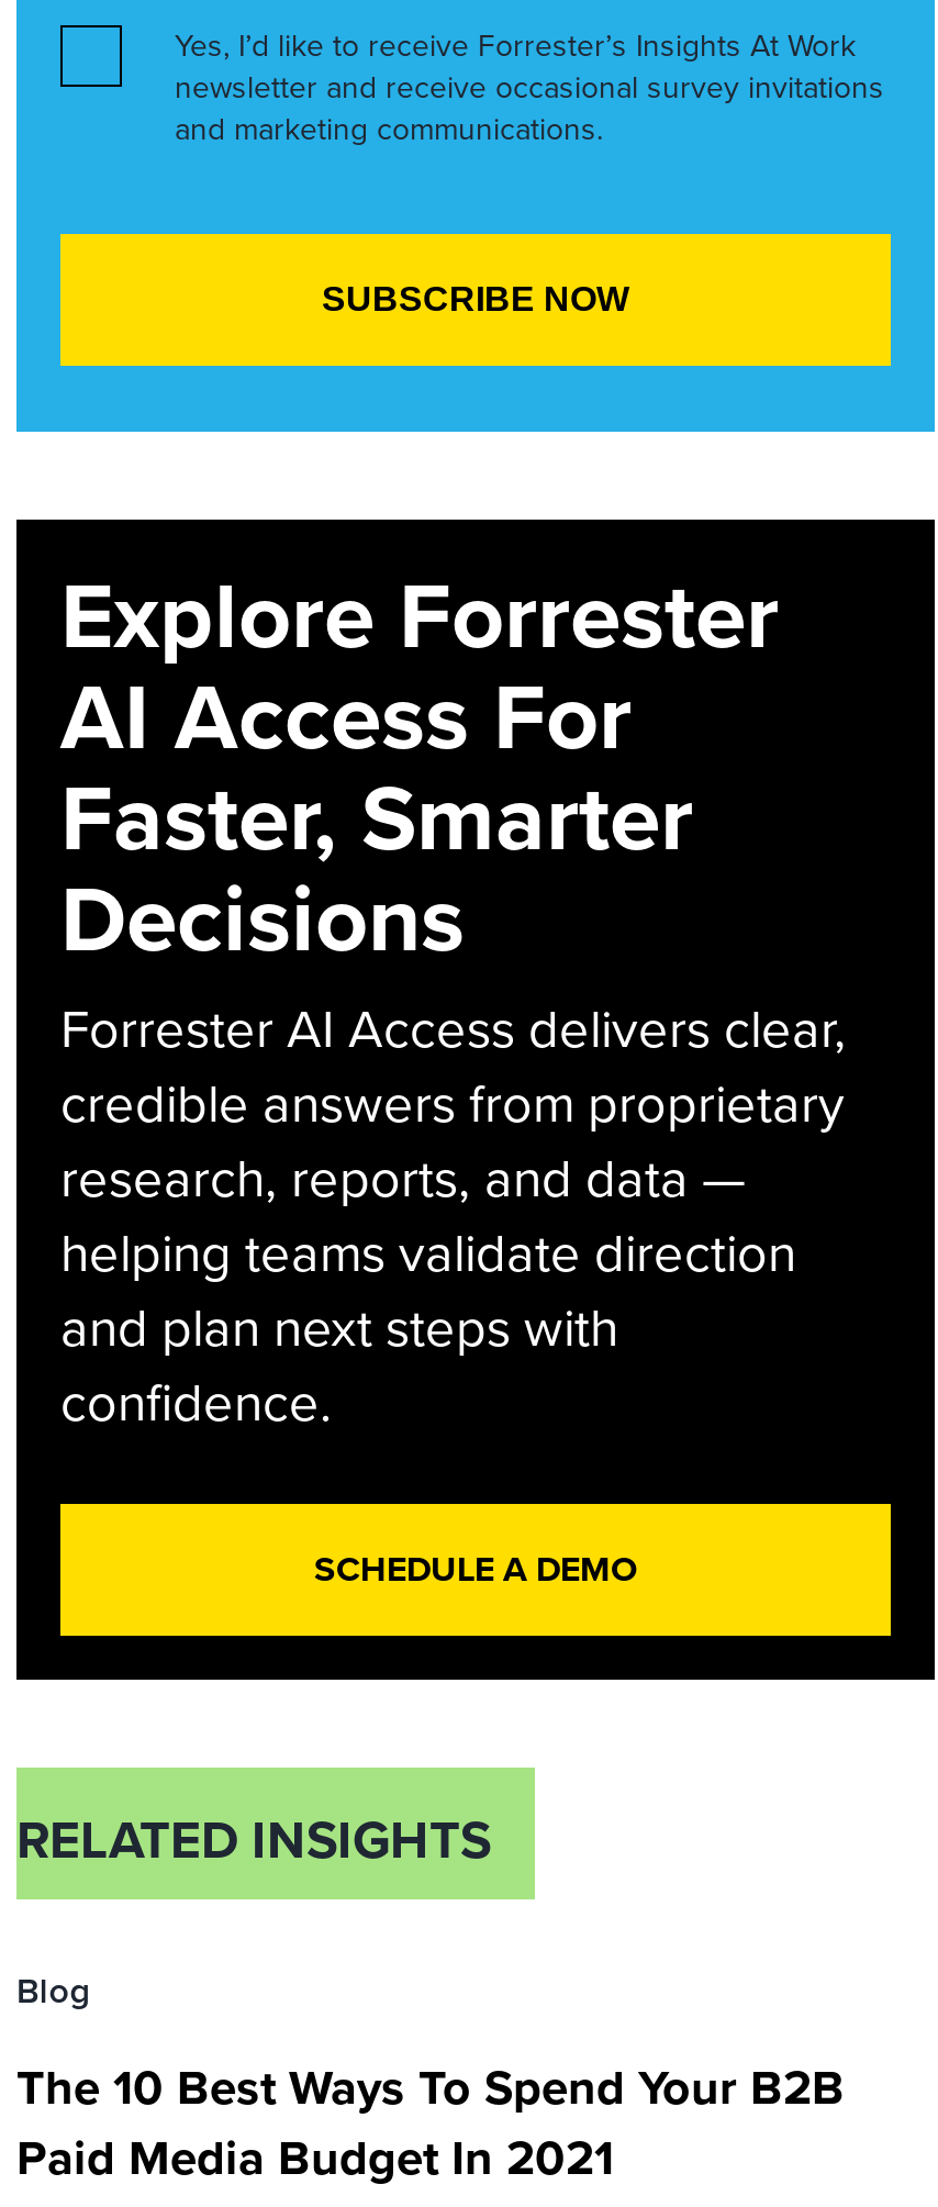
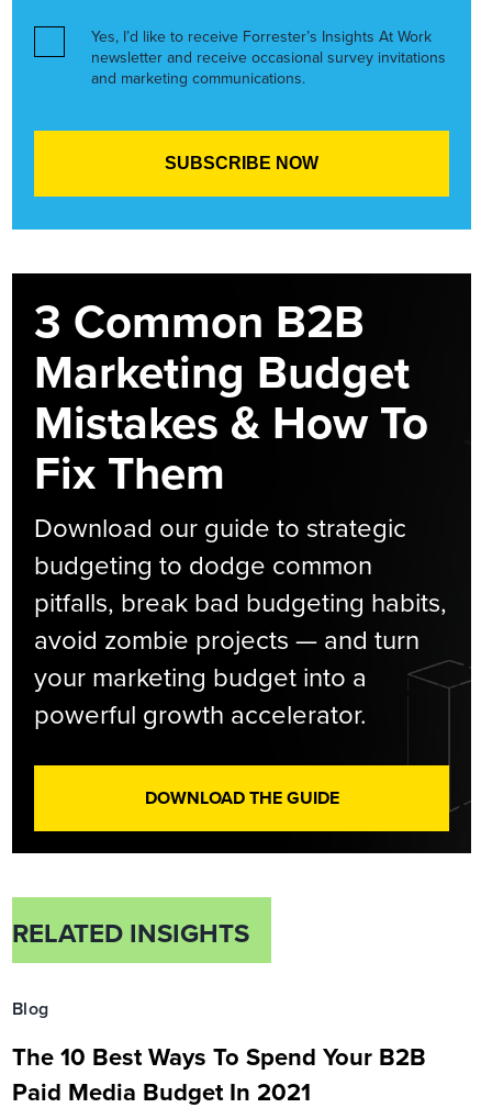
- Explore Forrester
- AI Access For
- Faster, Smarter
- Decisions
- Forrester AI Access delivers clear,
- credible answers from proprietary
- research, reports, and data —
- helping teams validate direction
- and plan next steps with
- confidence.
+ 3 Common B2B
+ Marketing Budget
+ Mistakes & How To
+ Fix Them
+ Download our guide to strategic
+ budgeting to dodge common
+ pitfalls, break bad budgeting habits,
+ avoid zombie projects — and turn
+ your marketing budget into a
+ powerful growth accelerator.

- SCHEDULE A DEMO
+ DOWNLOAD THE GUIDE
